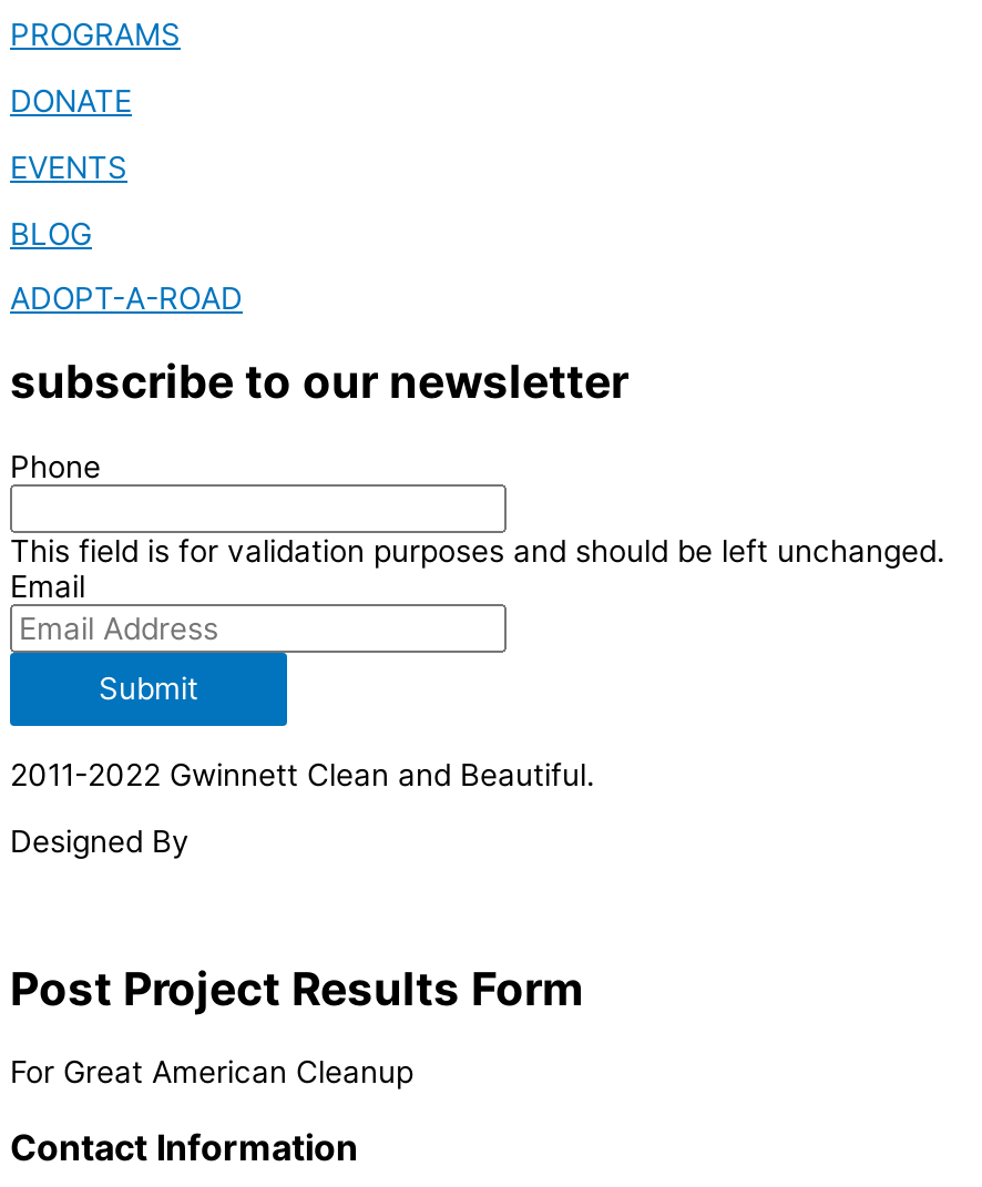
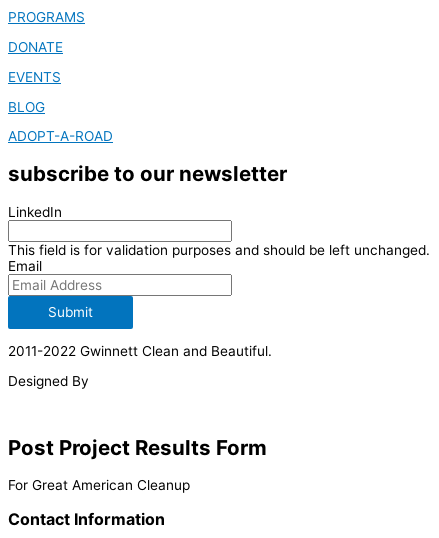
- Phone
+ LinkedIn
